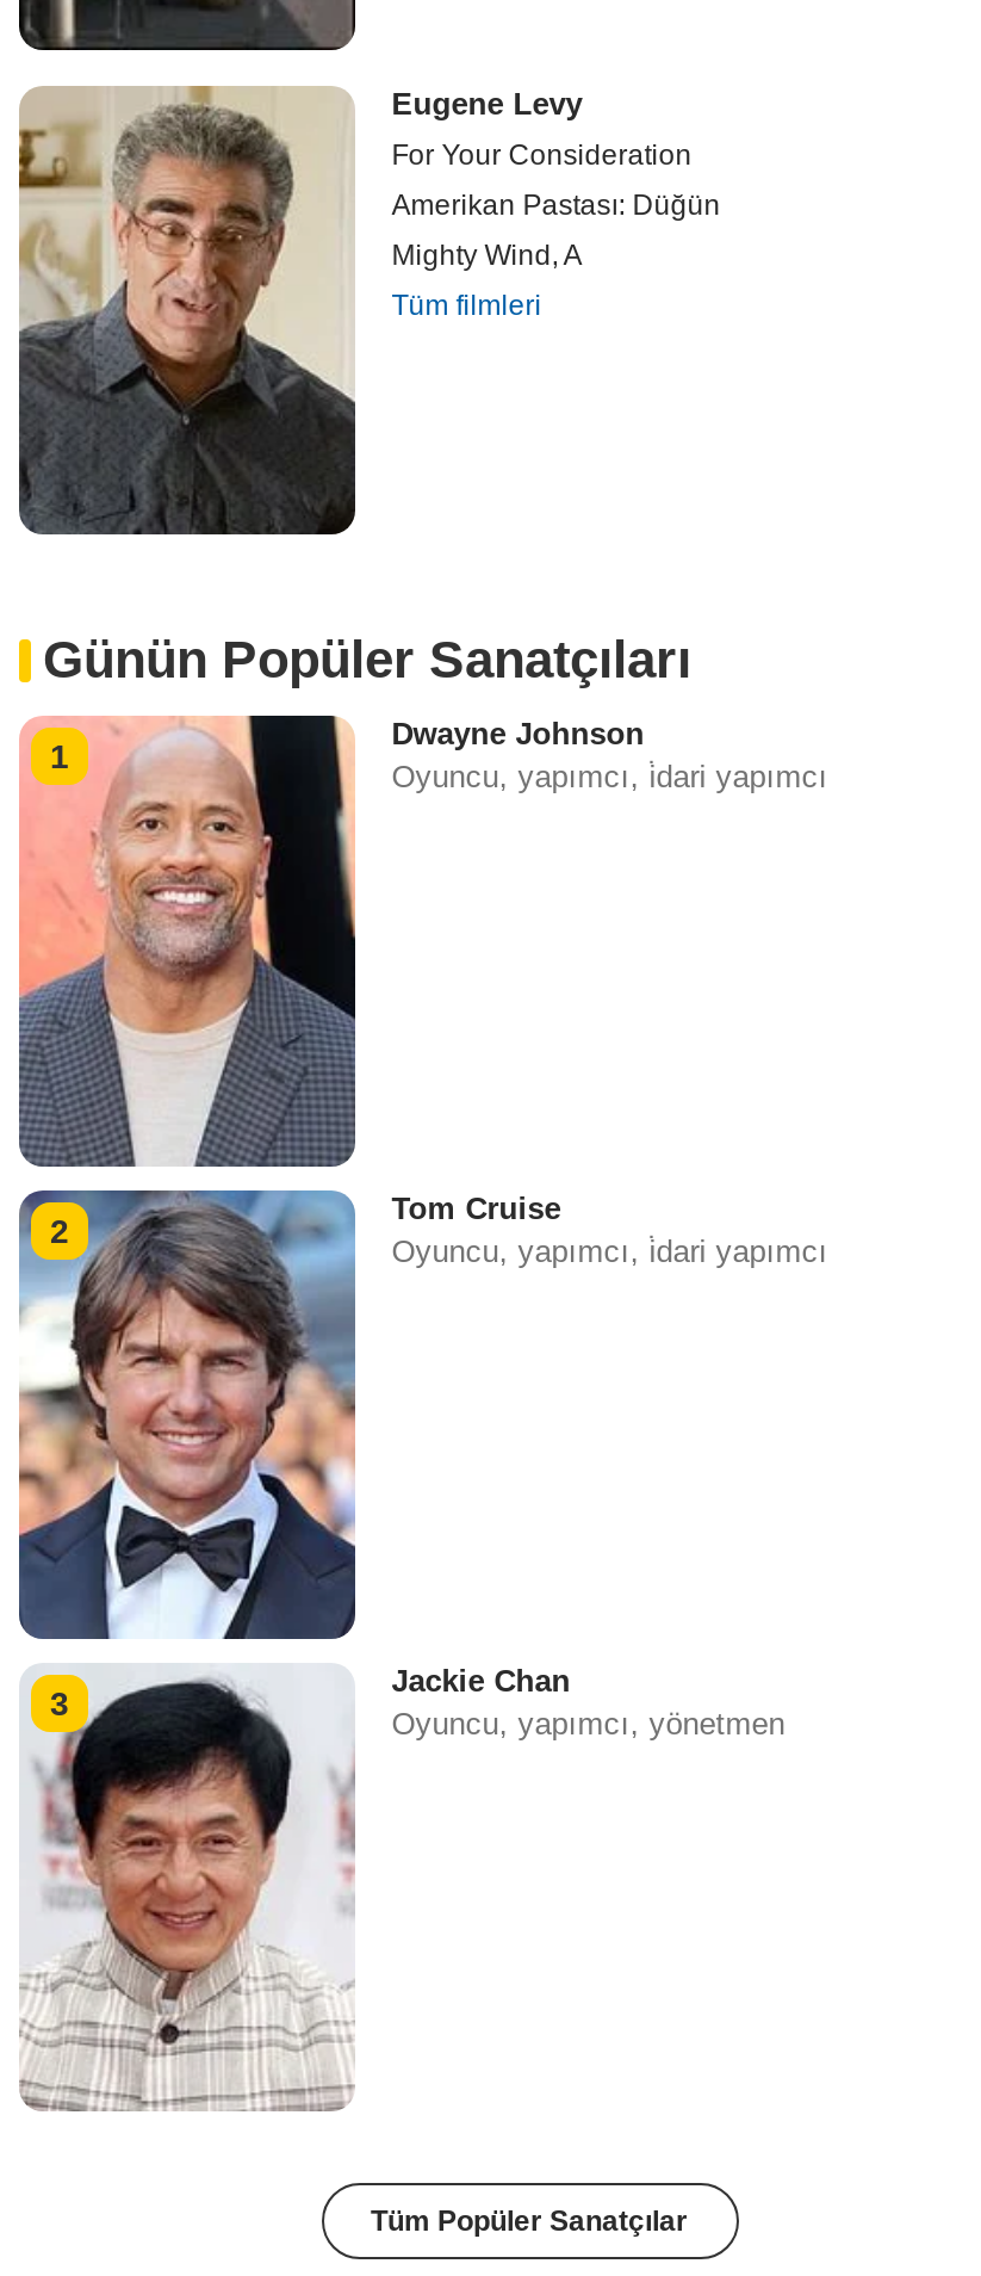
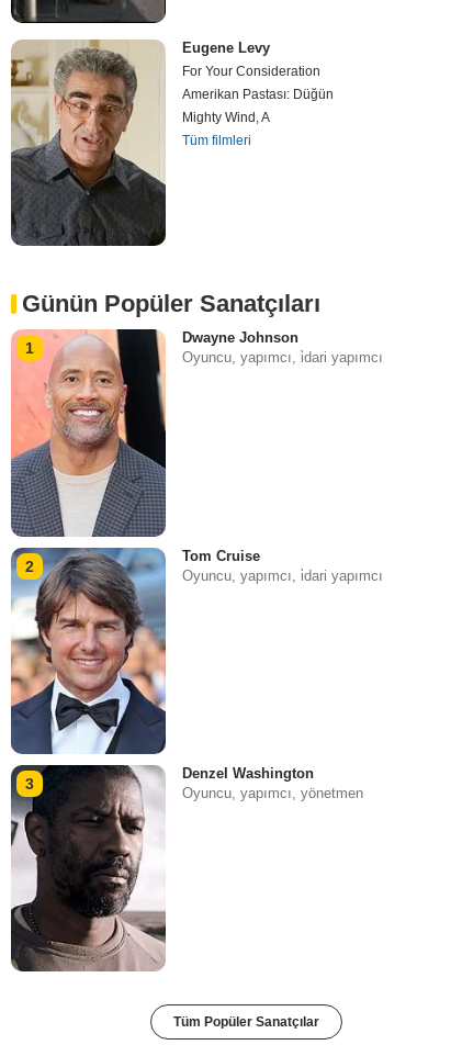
- [image]
- Jackie Chan
+ [image]
+ Denzel Washington
